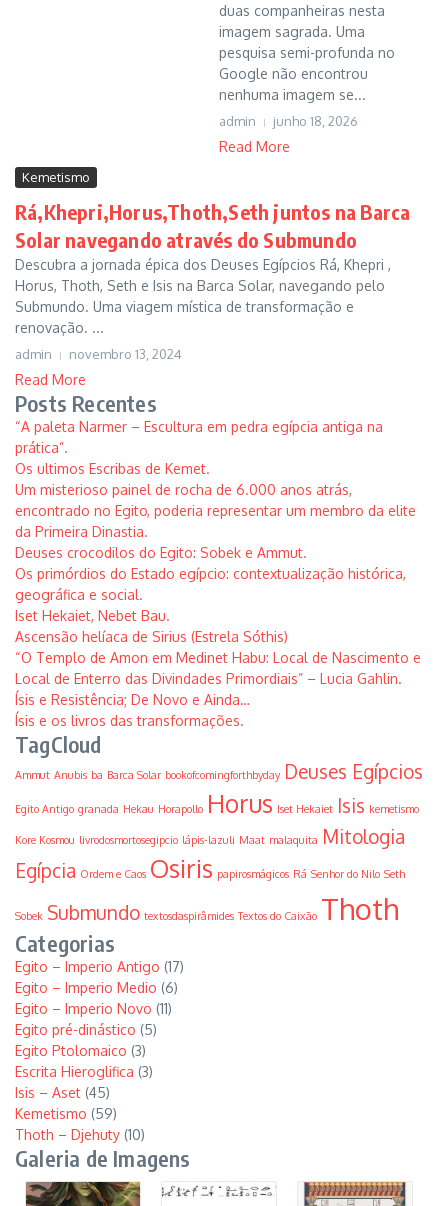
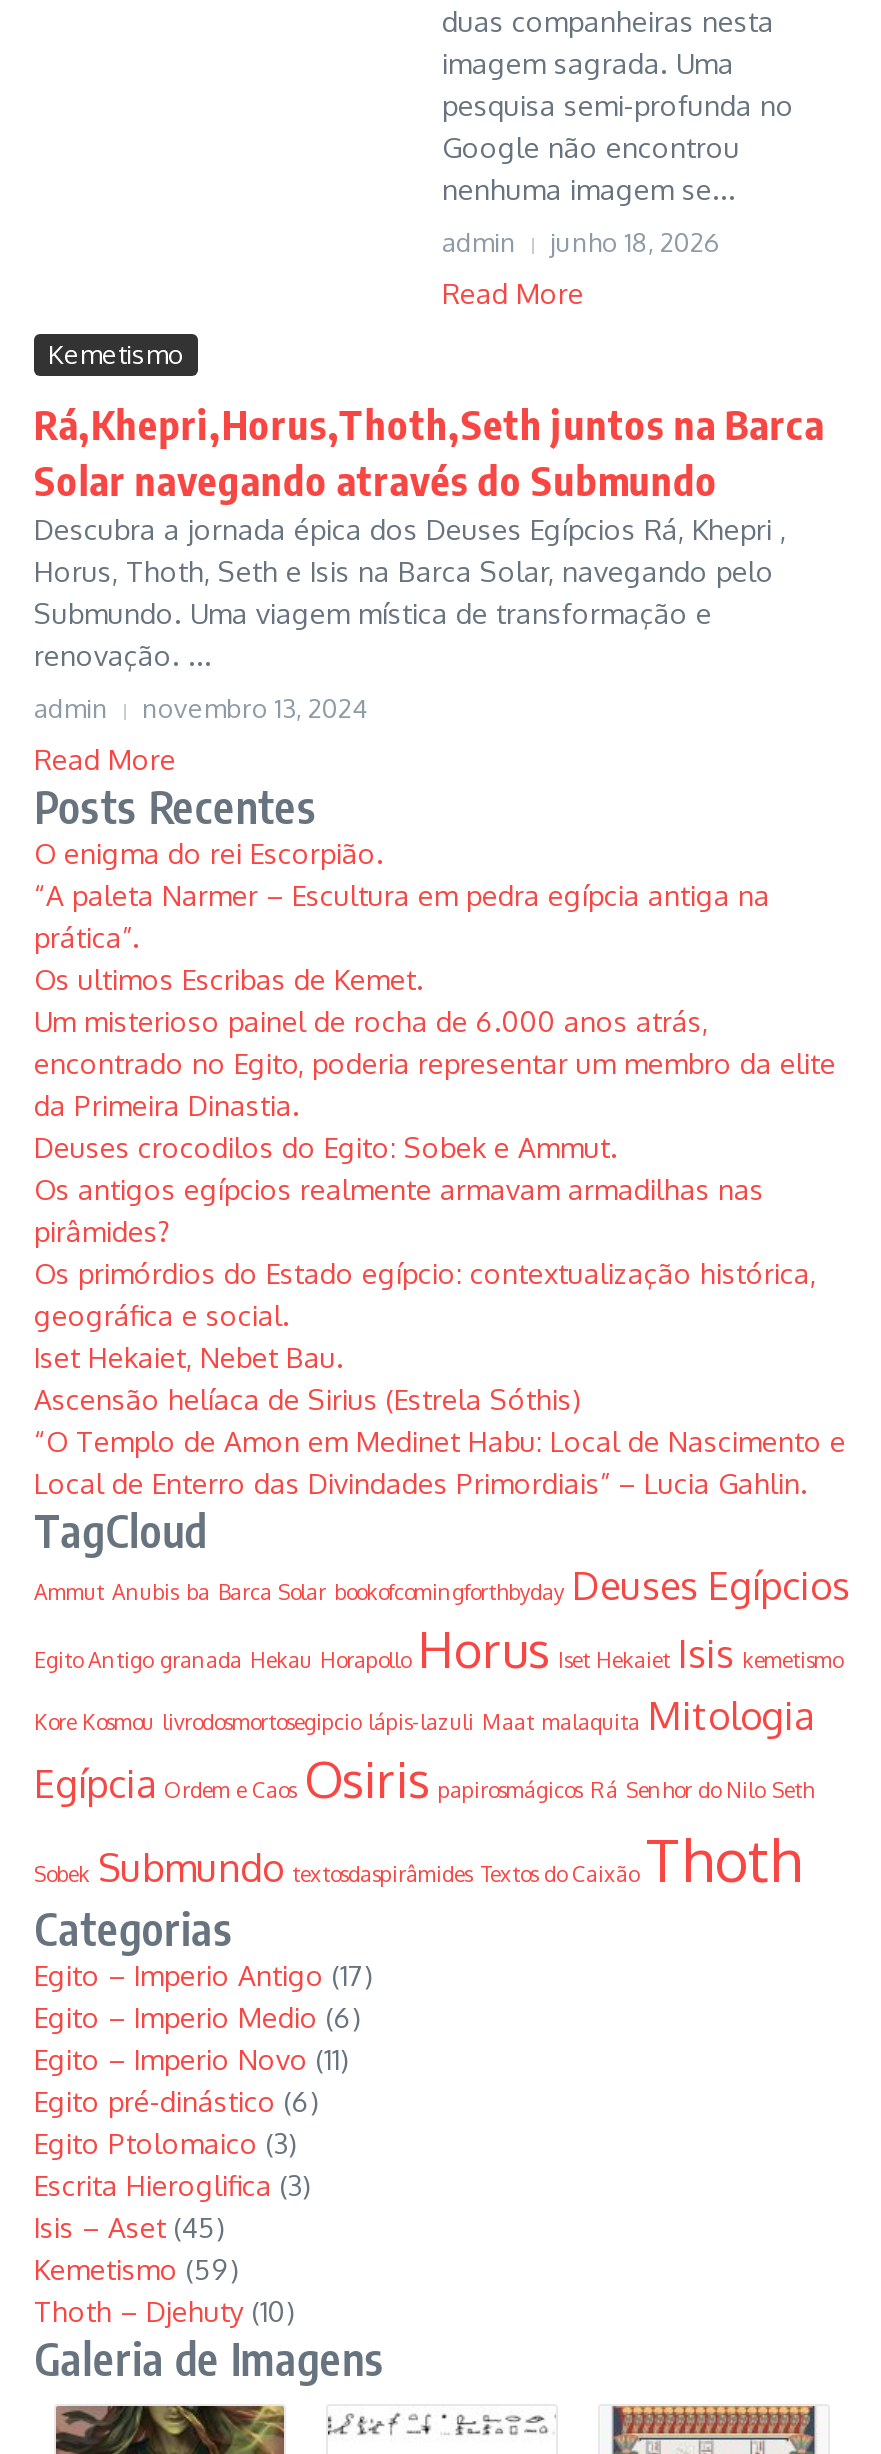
+ O enigma do rei Escorpião.

+ Os antigos egípcios realmente armavam armadilhas nas
+ pirâmides?

moved down: Os primórdios do Estado egípcio: contextualização histórica, | geográfica e social. | Iset Hekaiet, Nebet Bau. | Ascensão helíaca de Sirius (Estrela Sóthis) | “O Templo de Amon em Medinet Habu: Local de Nascimento e | Local de Enterro das Divindades Primordiais” – Lucia Gahlin.

- Ísis e Resistência; De Novo e Ainda…
- Ísis e os livros das transformações.

- Egito pré-dinástico (5)
+ Egito pré-dinástico (6)
